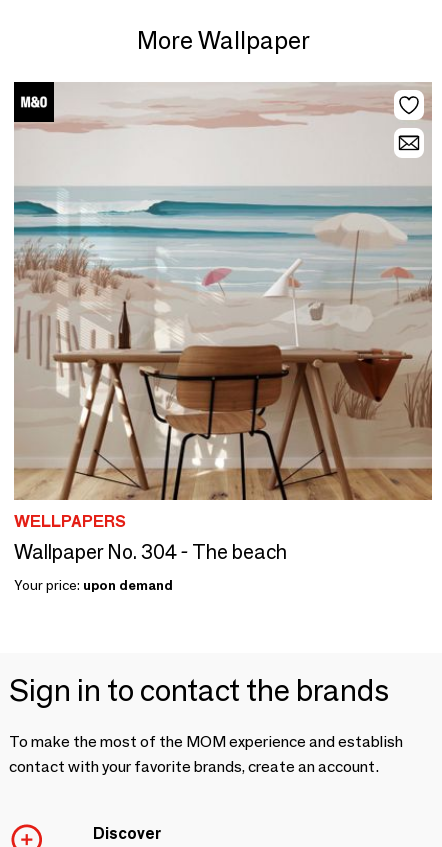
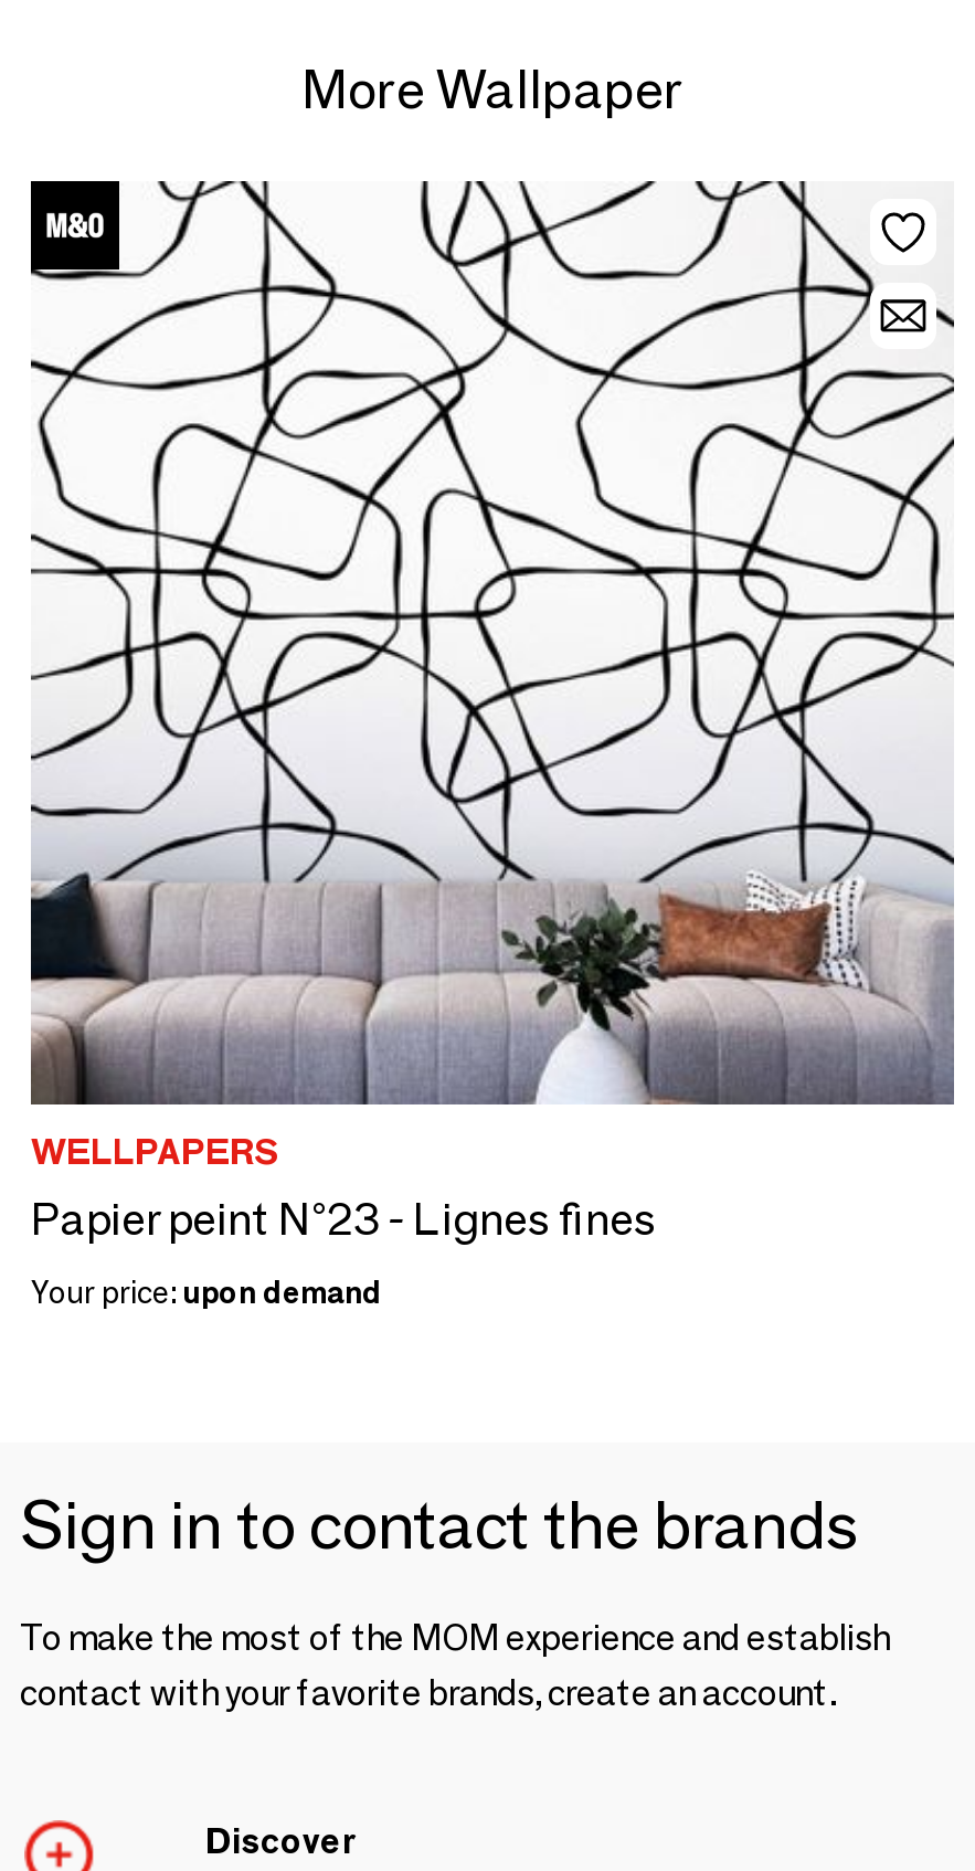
- [image]
- Wallpaper No. 304 - The beach
+ [image]
+ Papier peint N°23 - Lignes fines
